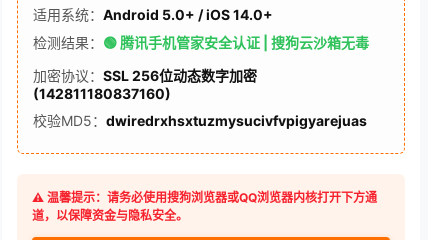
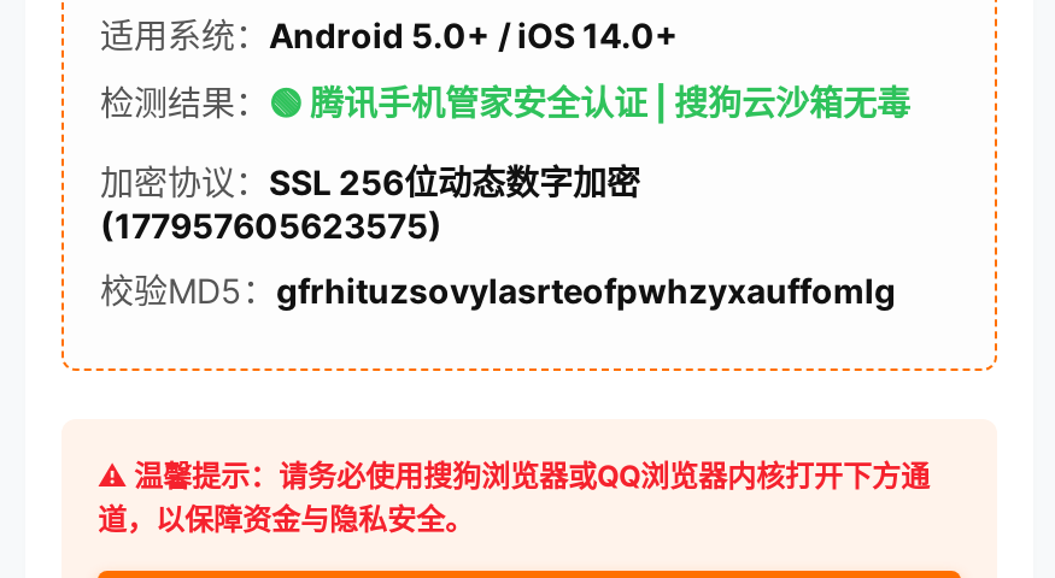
- (142811180837160)
+ (177957605623575)

- 校验MD5：dwiredrxhsxtuzmysucivfvpigyarejuas
+ 校验MD5：gfrhituzsovylasrteofpwhzyxauffomlg
